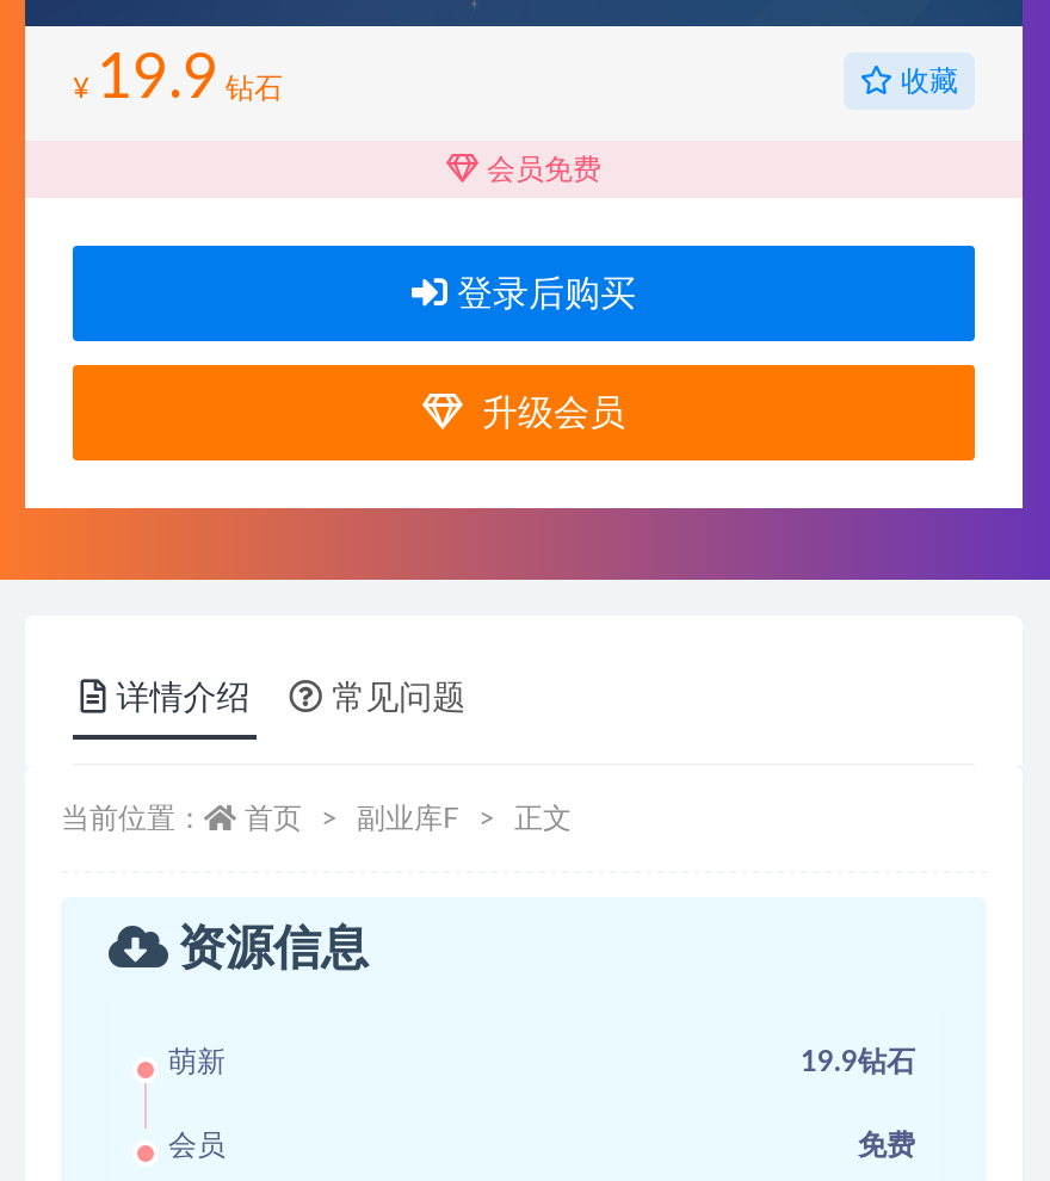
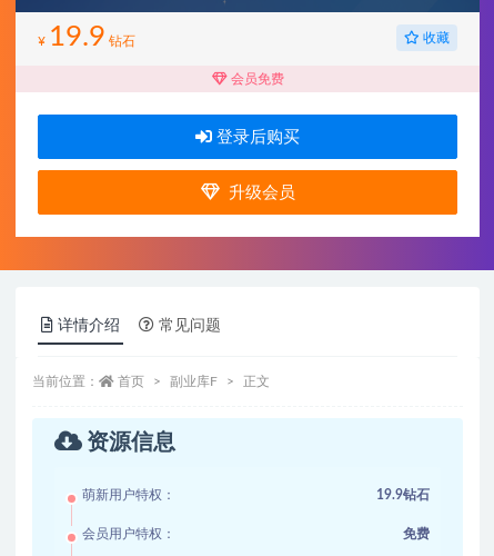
- 萌新
+ 萌新用户特权：

- 会员
+ 会员用户特权：
